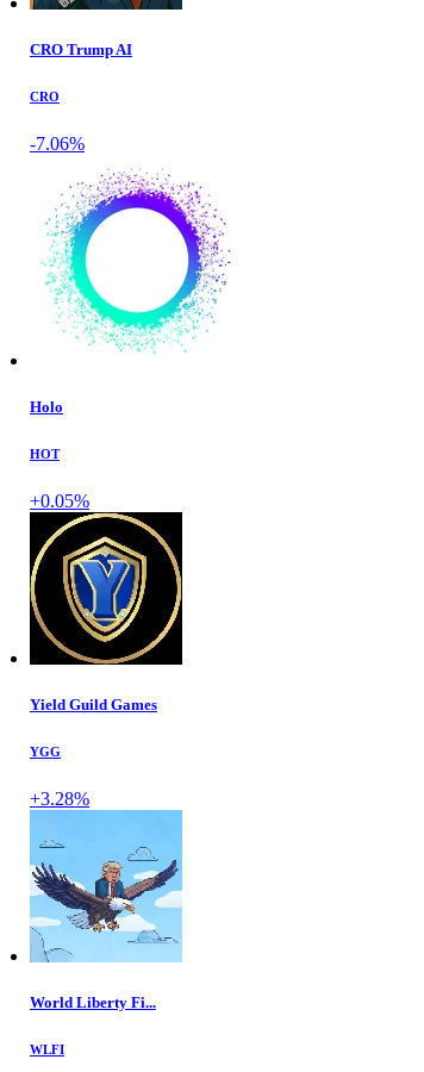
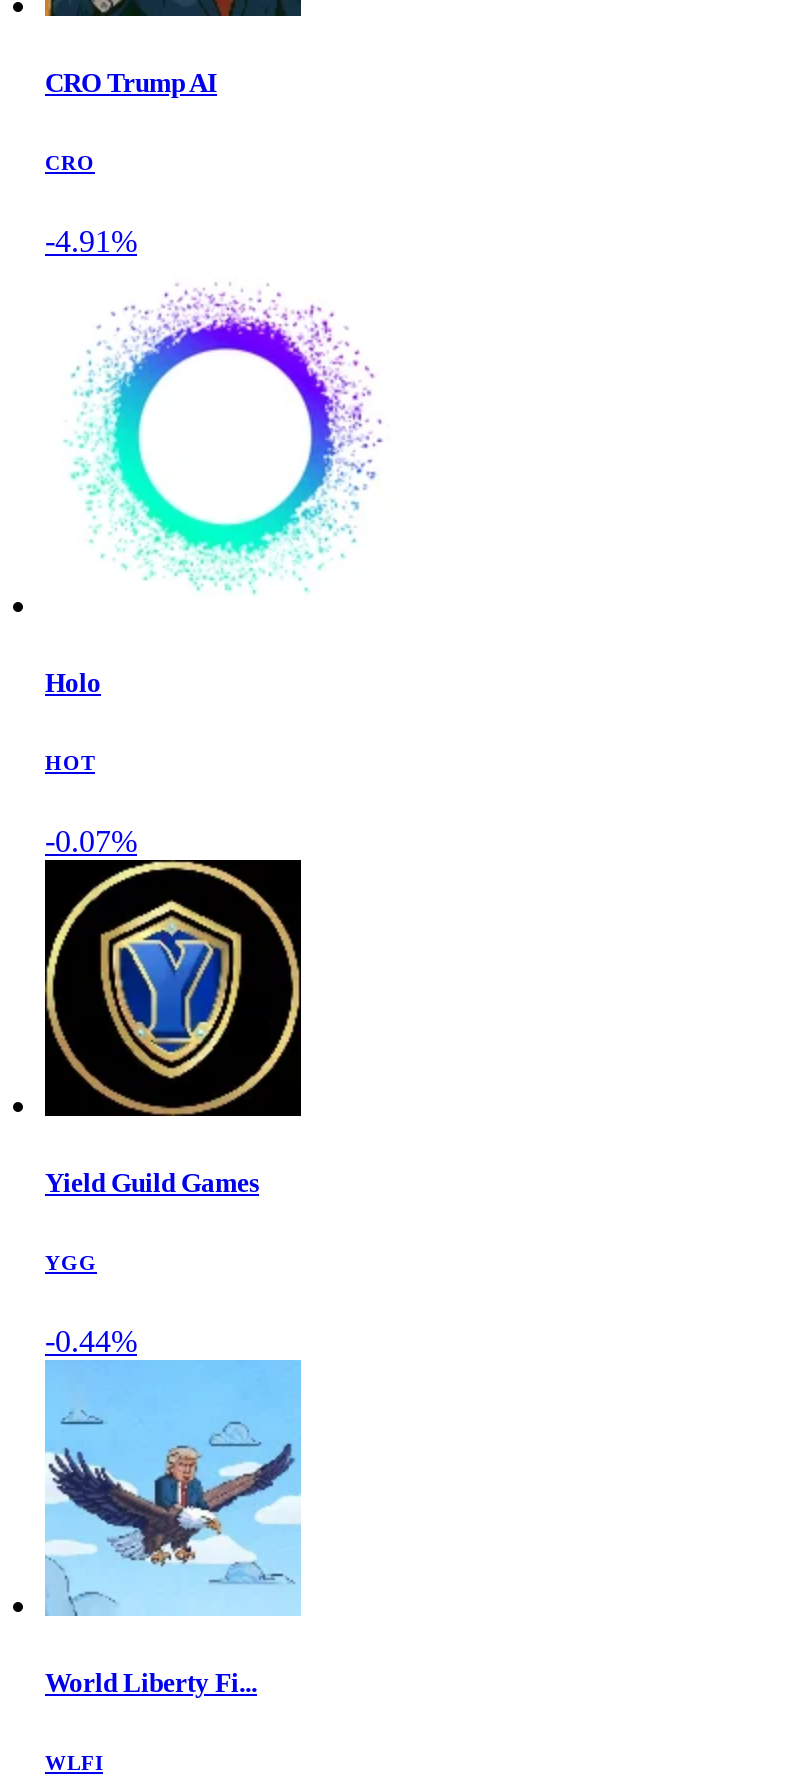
- -7.06%
+ -4.91%

- +0.05%
+ -0.07%

- +3.28%
+ -0.44%
